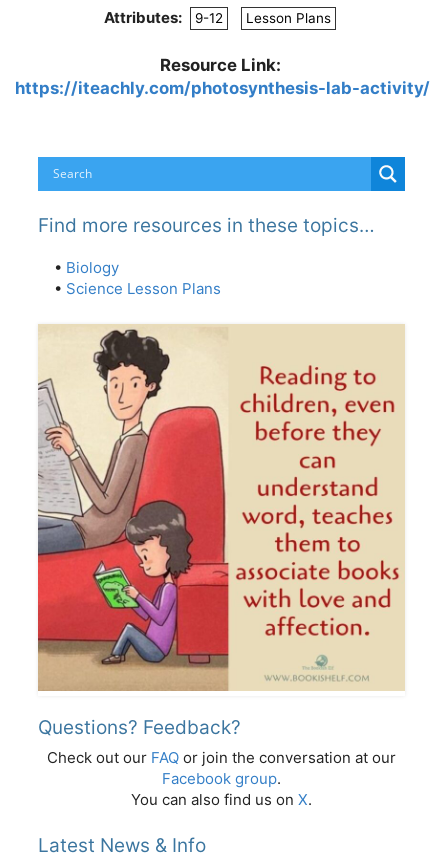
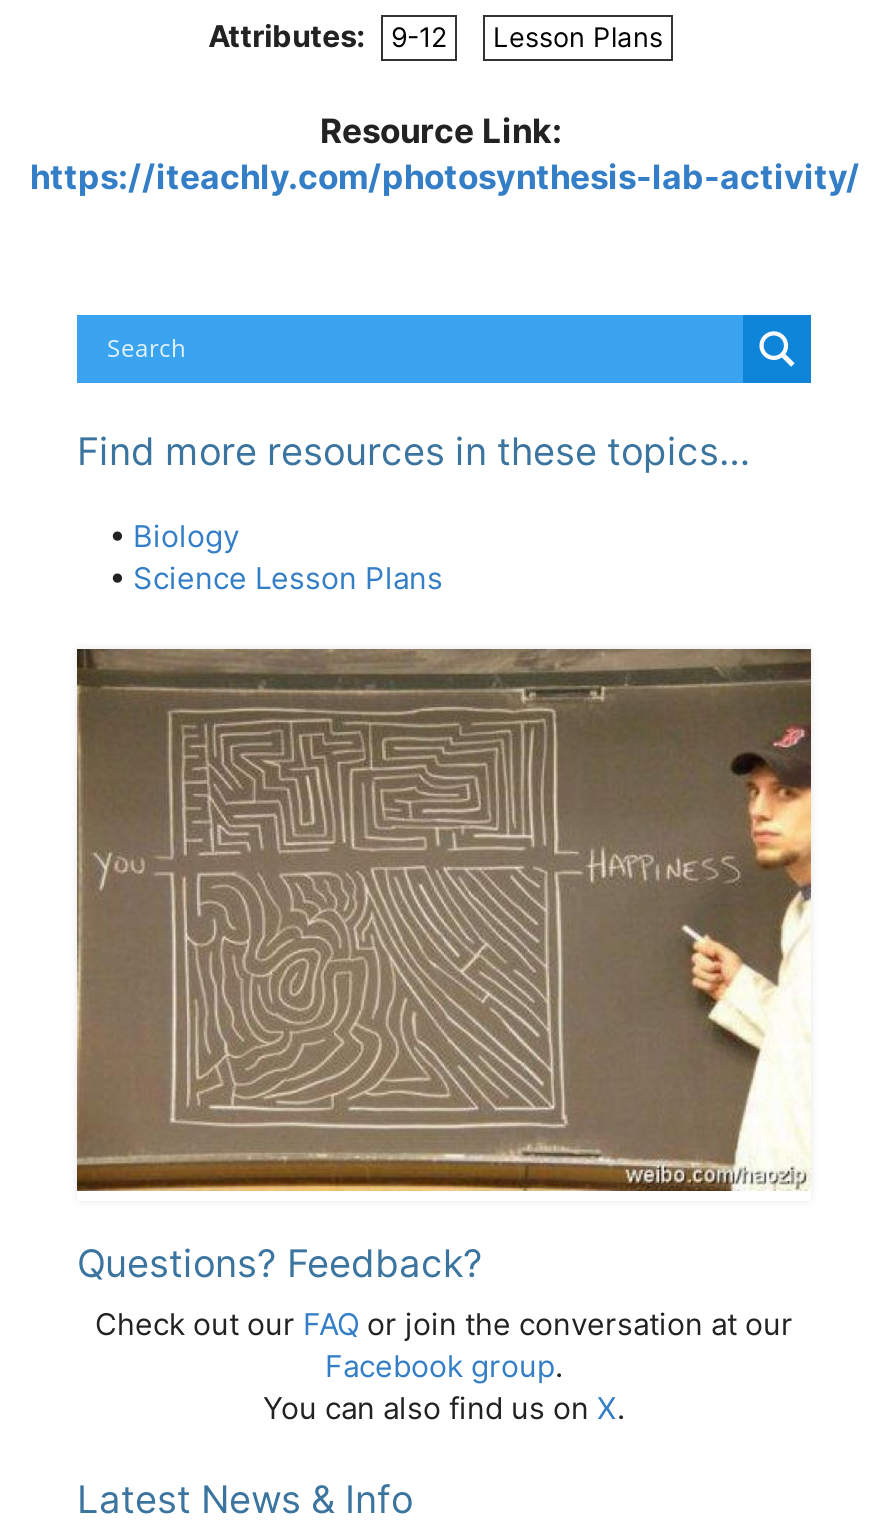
- [image]
+ [image]
